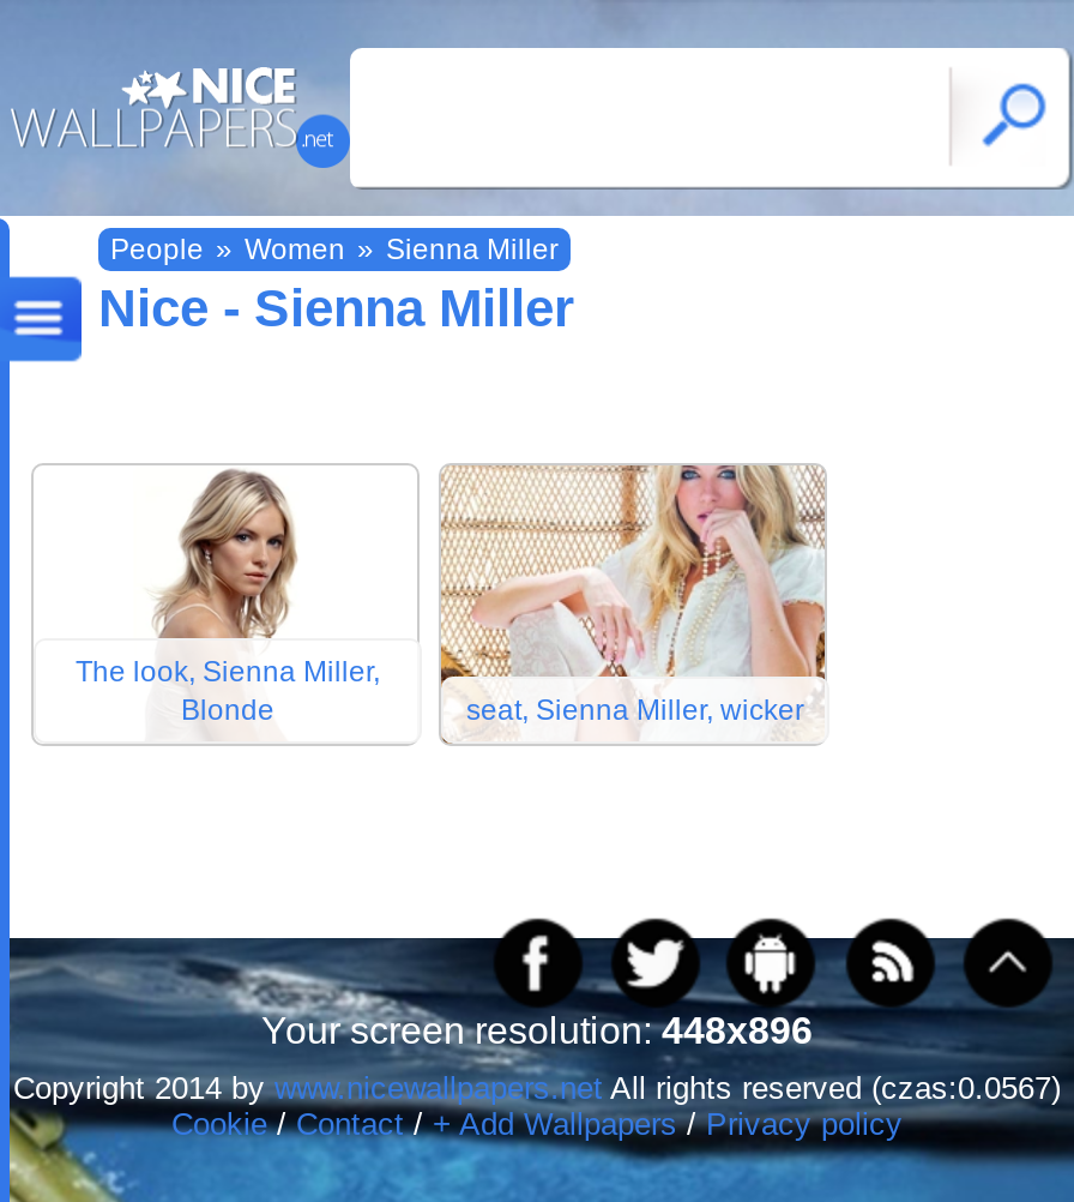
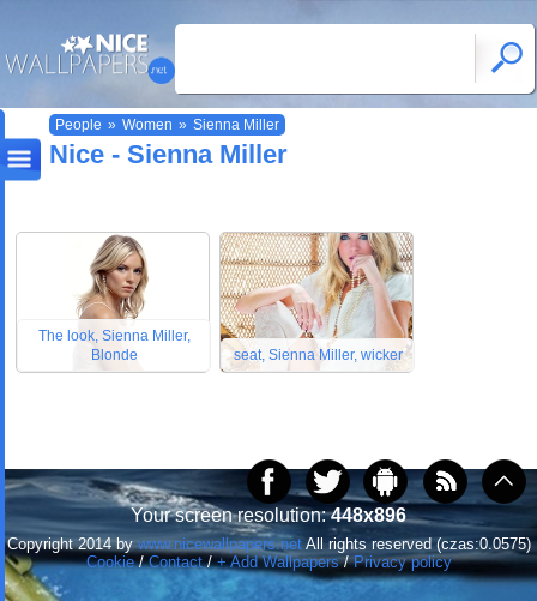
- Copyright 2014 by www.nicewallpapers.net All rights reserved (czas:0.0567)
+ Copyright 2014 by www.nicewallpapers.net All rights reserved (czas:0.0575)
